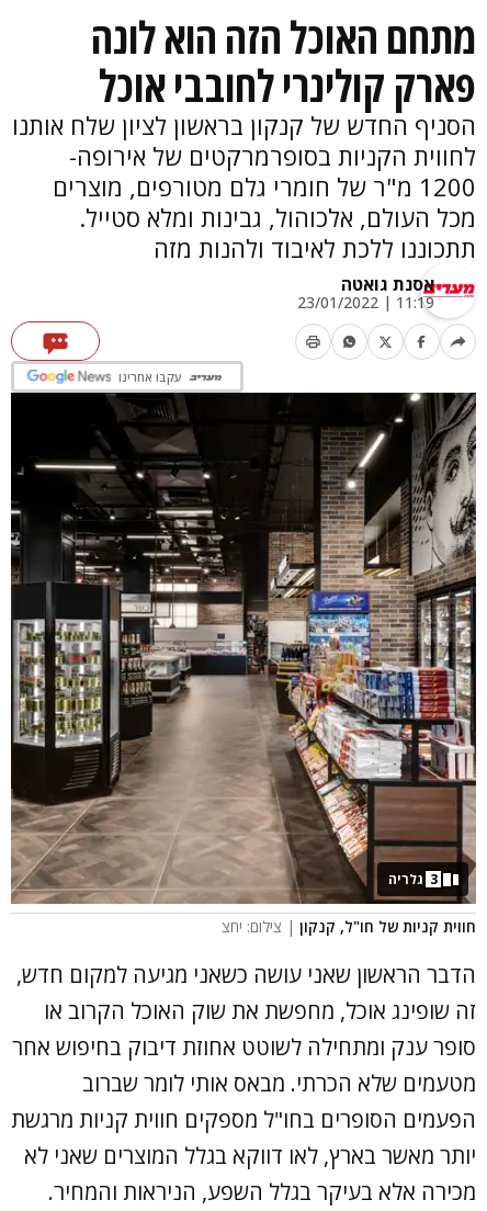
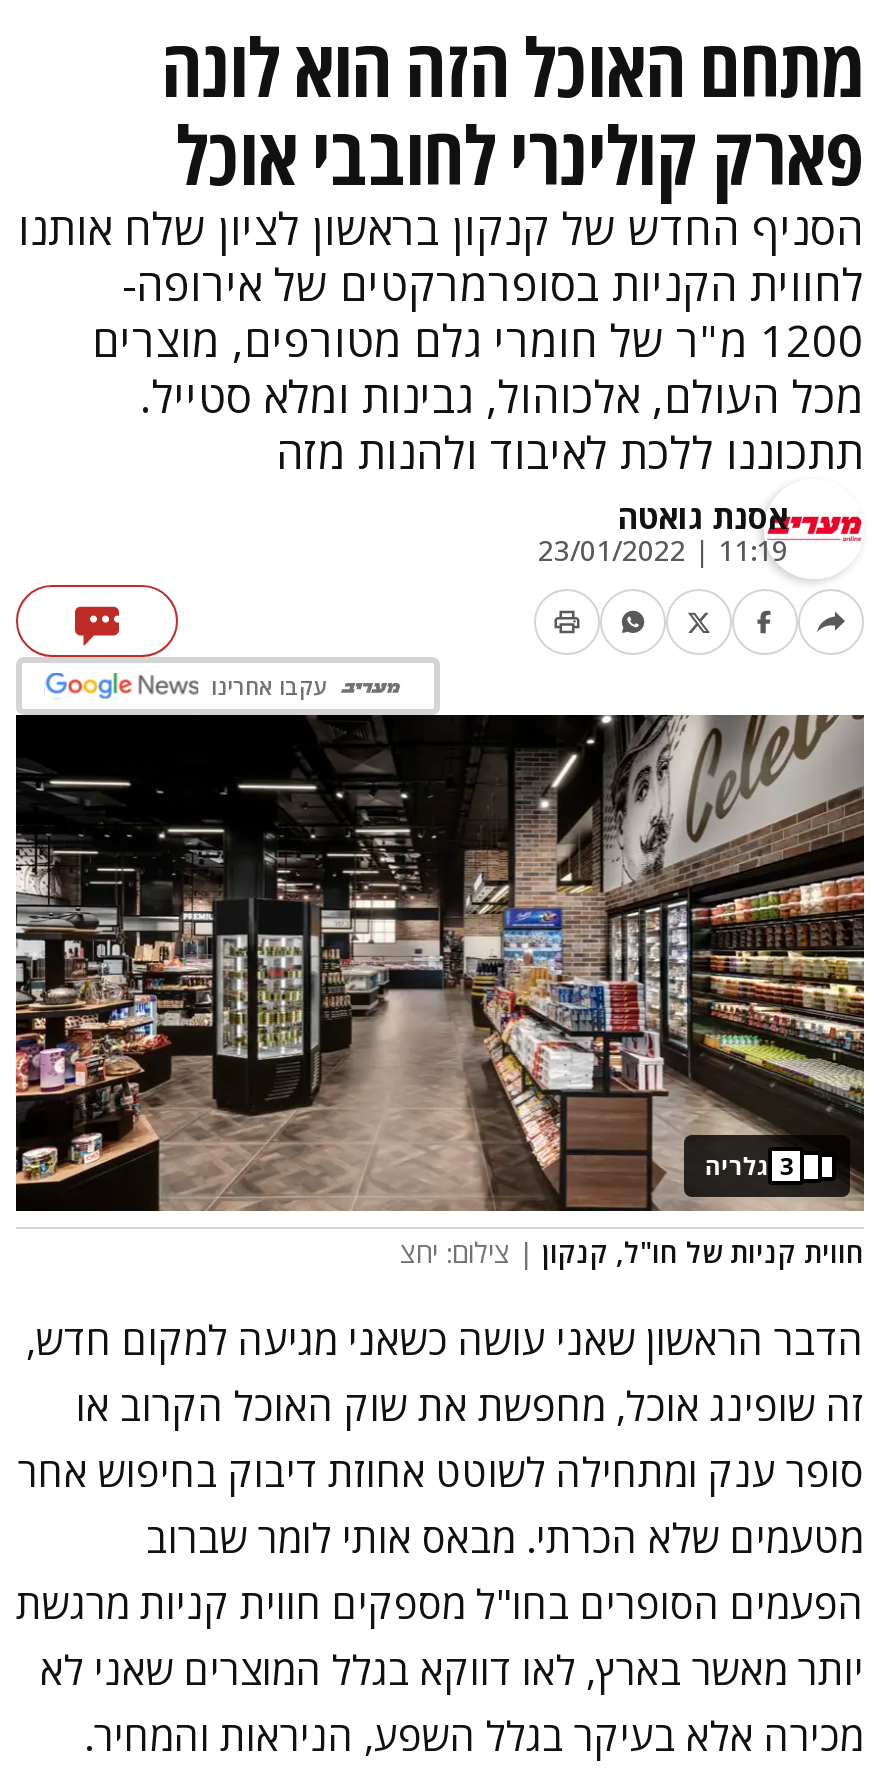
- [image]
+ [image]
